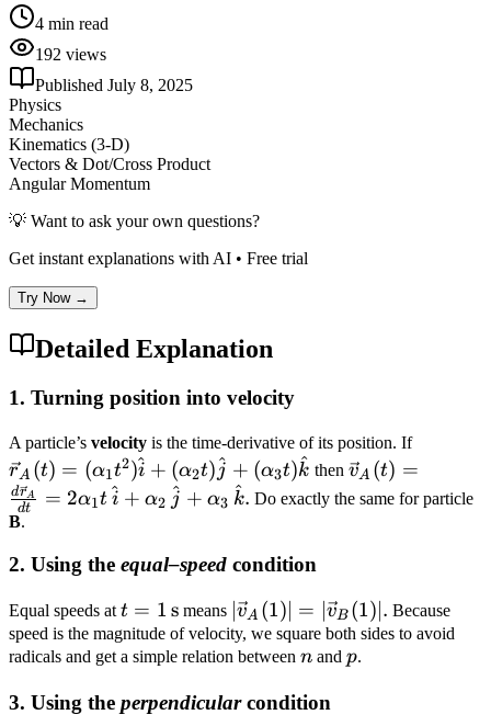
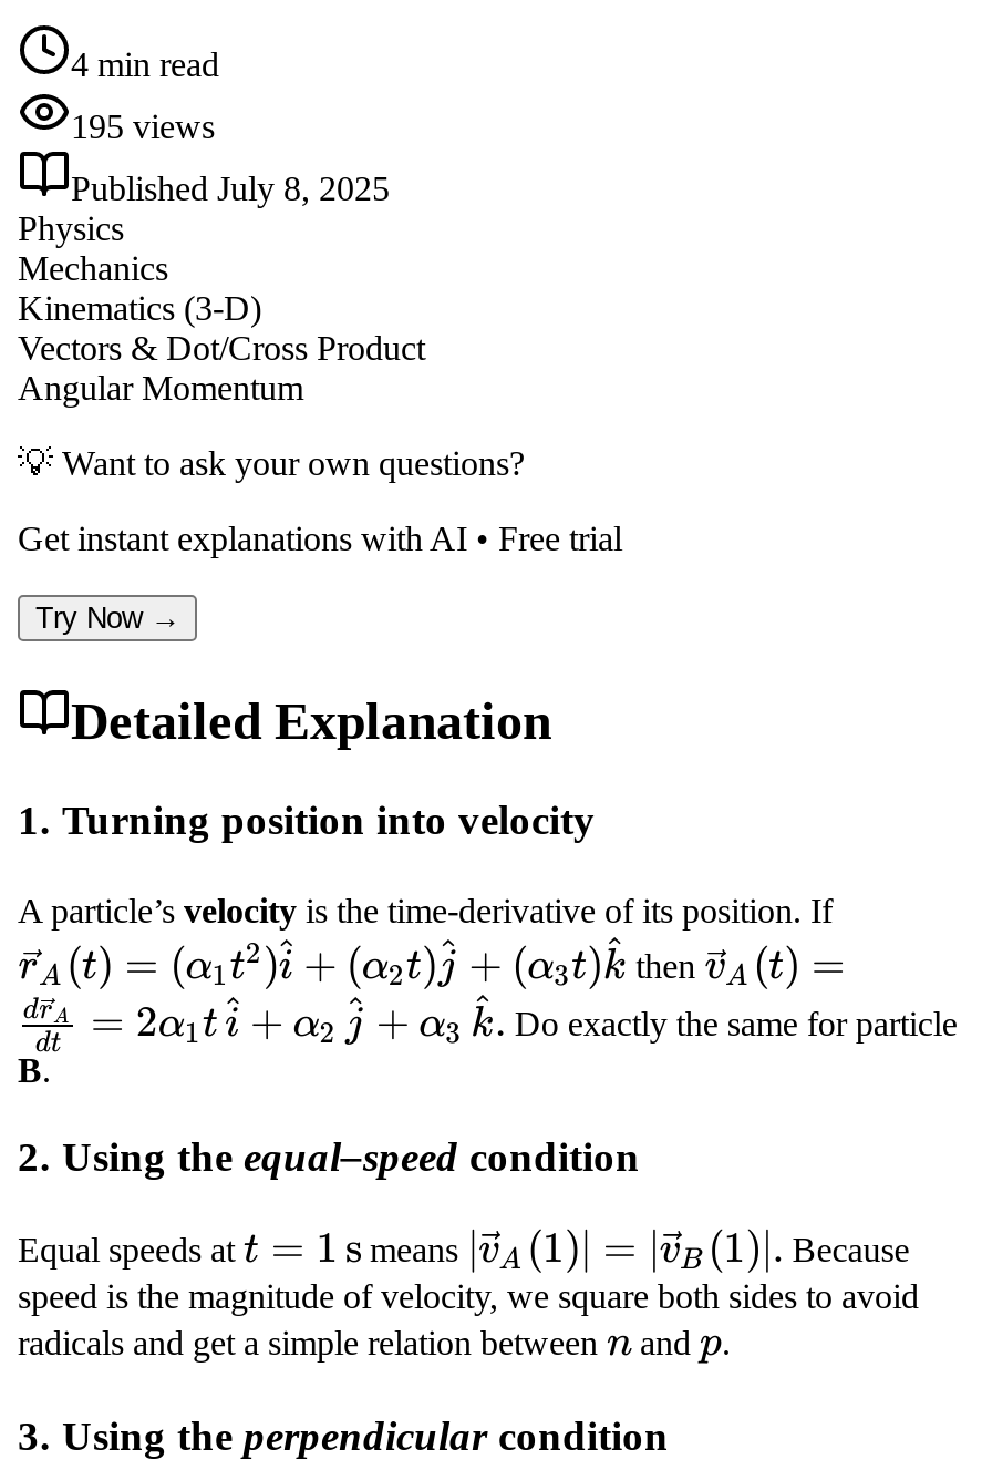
- 192 views
+ 195 views
